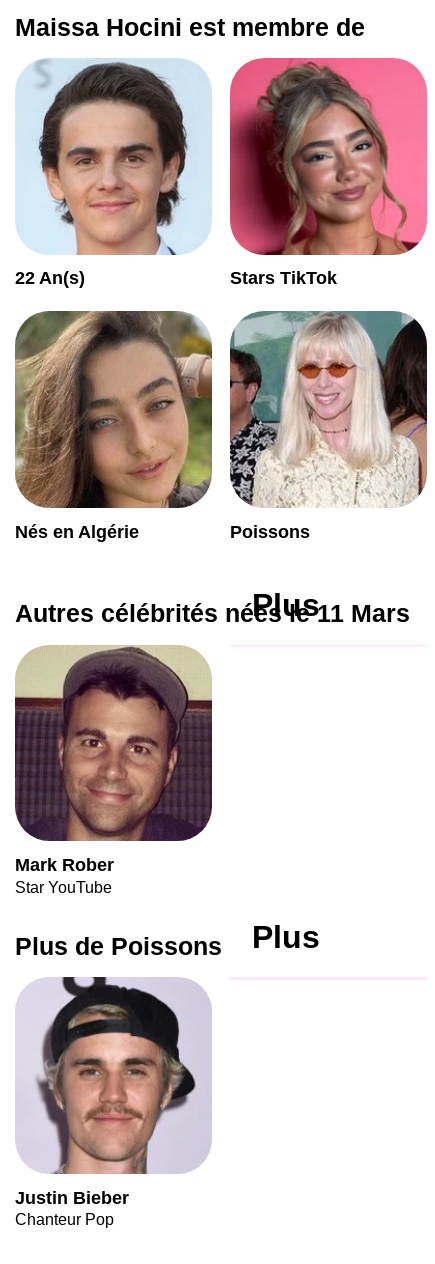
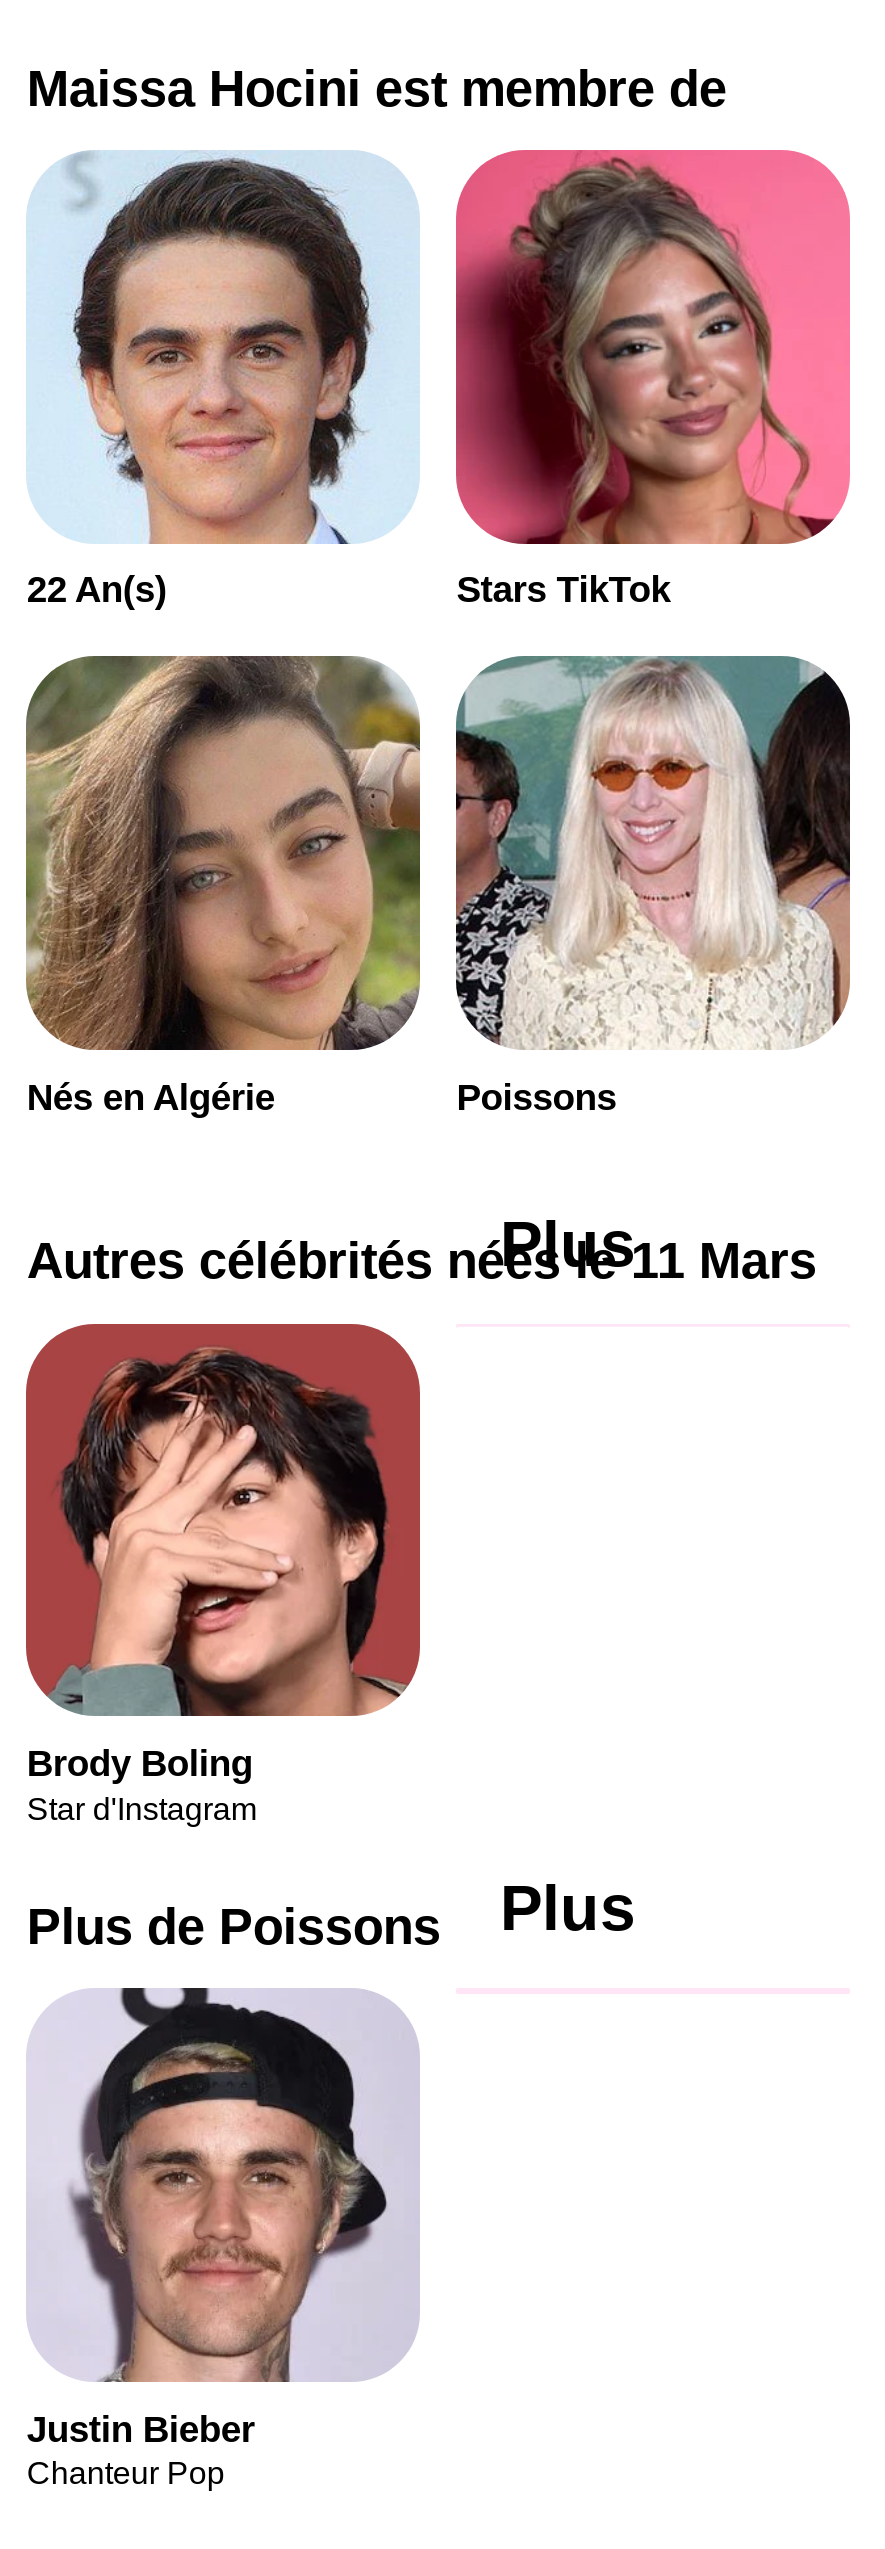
- [image]
- Mark Rober
- Star YouTube
+ [image]
+ Brody Boling
+ Star d'Instagram
